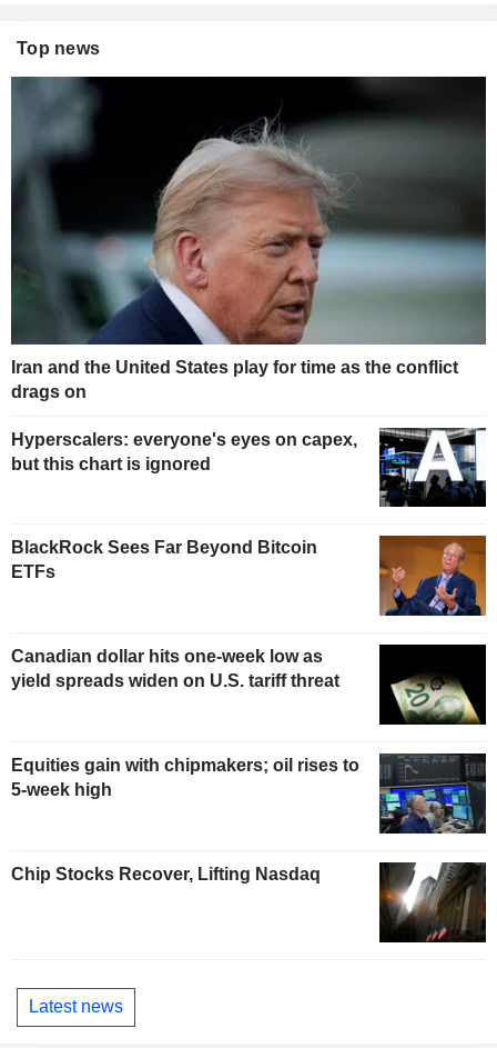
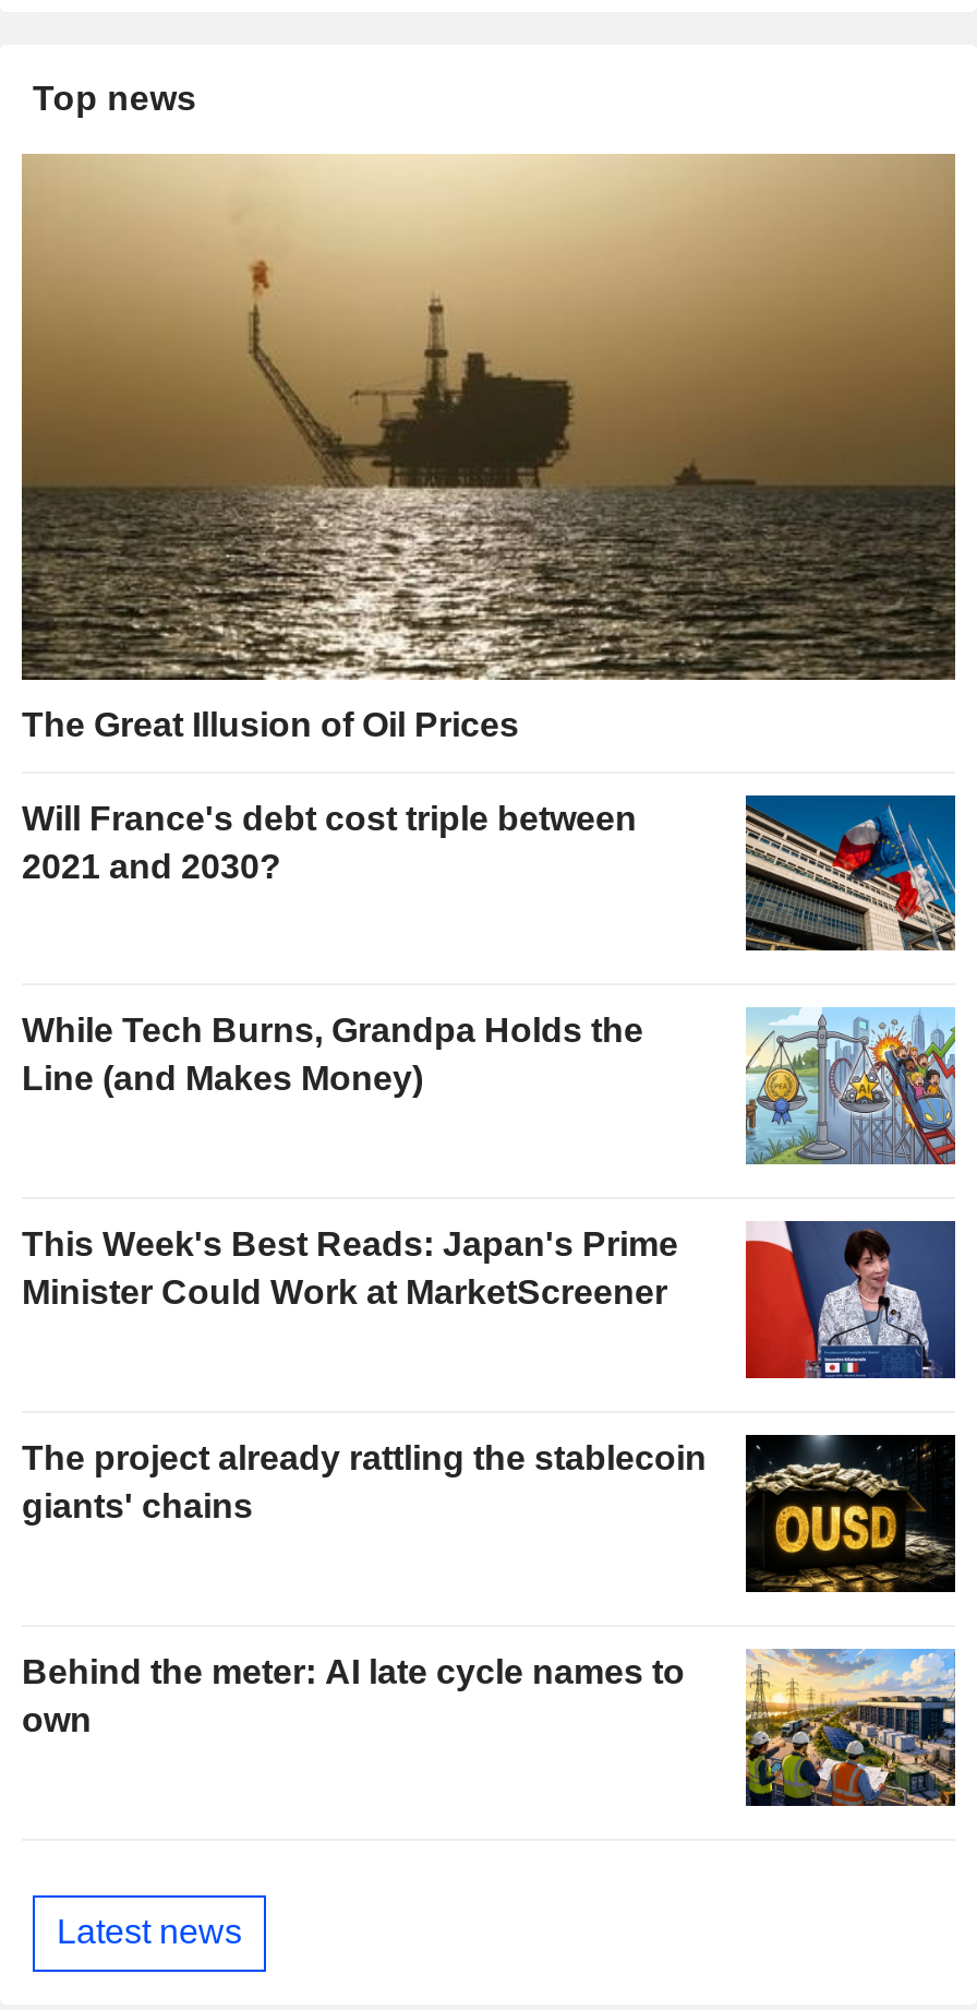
- [image]
- Iran and the United States play for time as the conflict
- drags on
+ [image]
+ The Great Illusion of Oil Prices

- Hyperscalers: everyone's eyes on capex,
- but this chart is ignored
+ Will France's debt cost triple between
+ 2021 and 2030?

- [image]
+ [image]

- BlackRock Sees Far Beyond Bitcoin
- ETFs
+ While Tech Burns, Grandpa Holds the
+ Line (and Makes Money)

- [image]
+ [image]

- [image]
- Canadian dollar hits one-week low as
- yield spreads widen on U.S. tariff threat
+ [image]
+ This Week's Best Reads: Japan's Prime
+ Minister Could Work at MarketScreener

- [image]
- Equities gain with chipmakers; oil rises to
- 5-week high
+ [image]
+ The project already rattling the stablecoin
+ giants' chains

- Chip Stocks Recover, Lifting Nasdaq
+ Behind the meter: AI late cycle names to
+ own

- [image]
+ [image]
